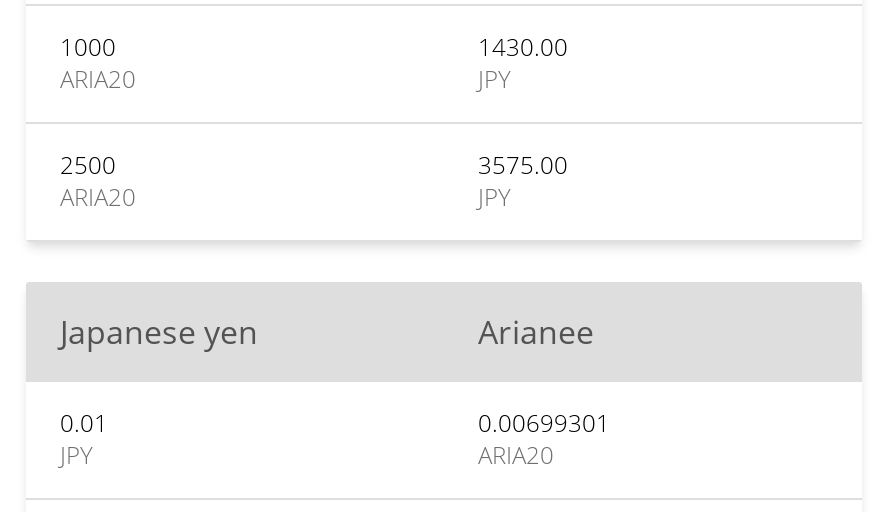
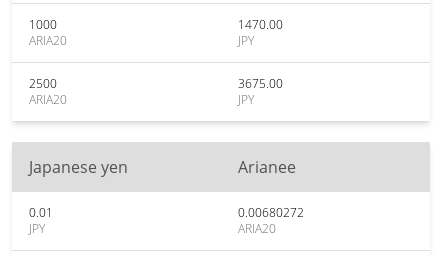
- 1430.00
+ 1470.00

- 3575.00
+ 3675.00

- 0.00699301
+ 0.00680272
